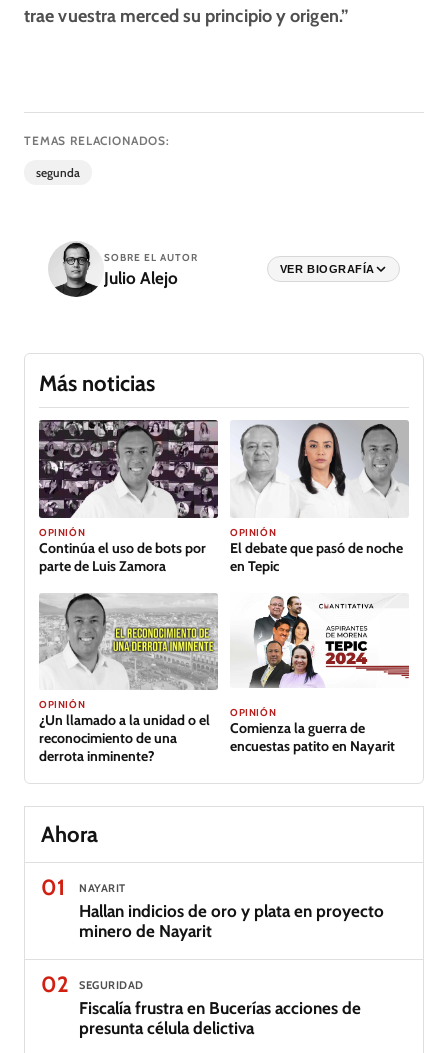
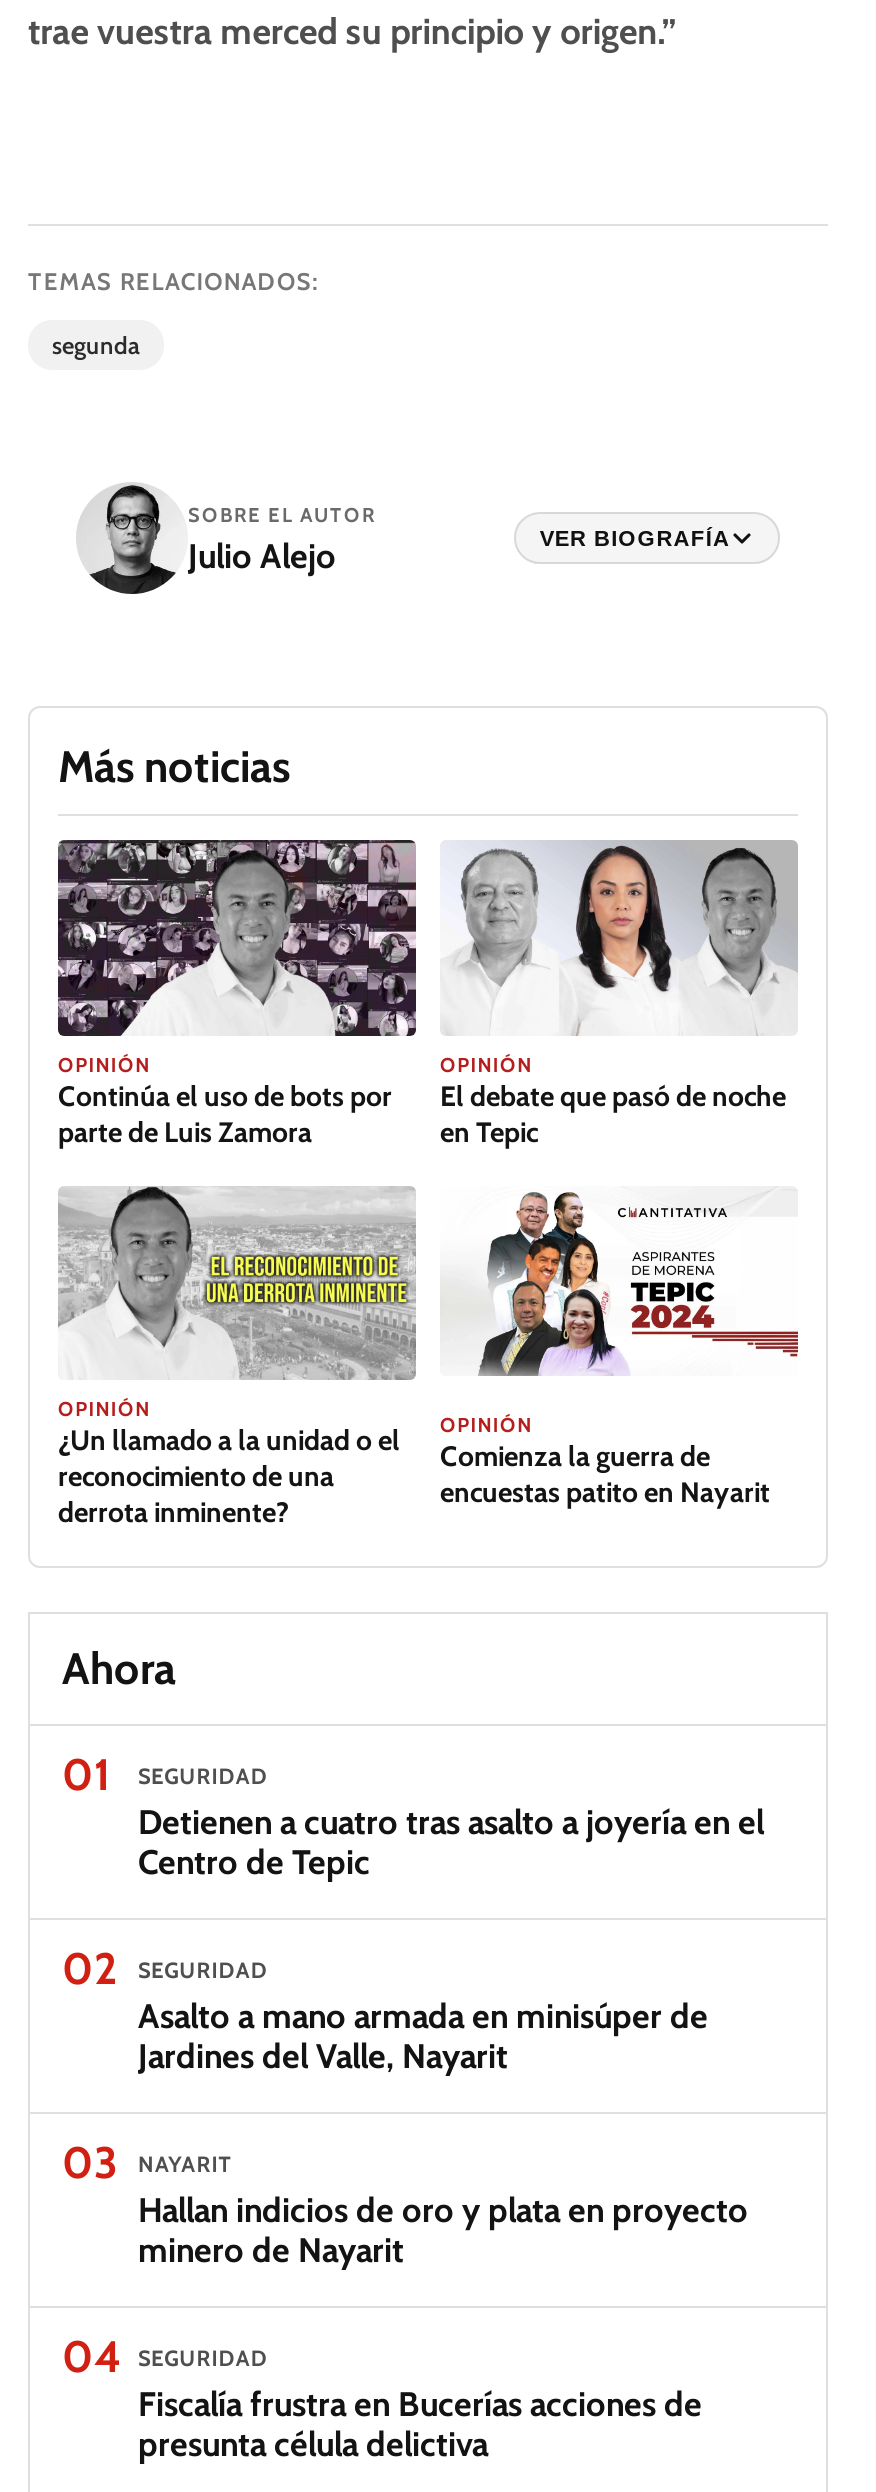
+ SEGURIDAD
+ Detienen a cuatro tras asalto a joyería en el
+ Centro de Tepic
+ 02
+ SEGURIDAD
+ Asalto a mano armada en minisúper de
+ Jardines del Valle, Nayarit
+ 03

- 02
- SEGURIDAD
+ 04 SEGURIDAD
